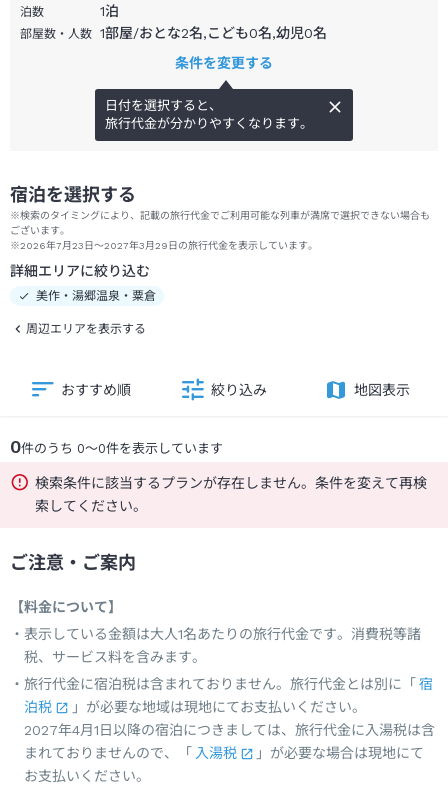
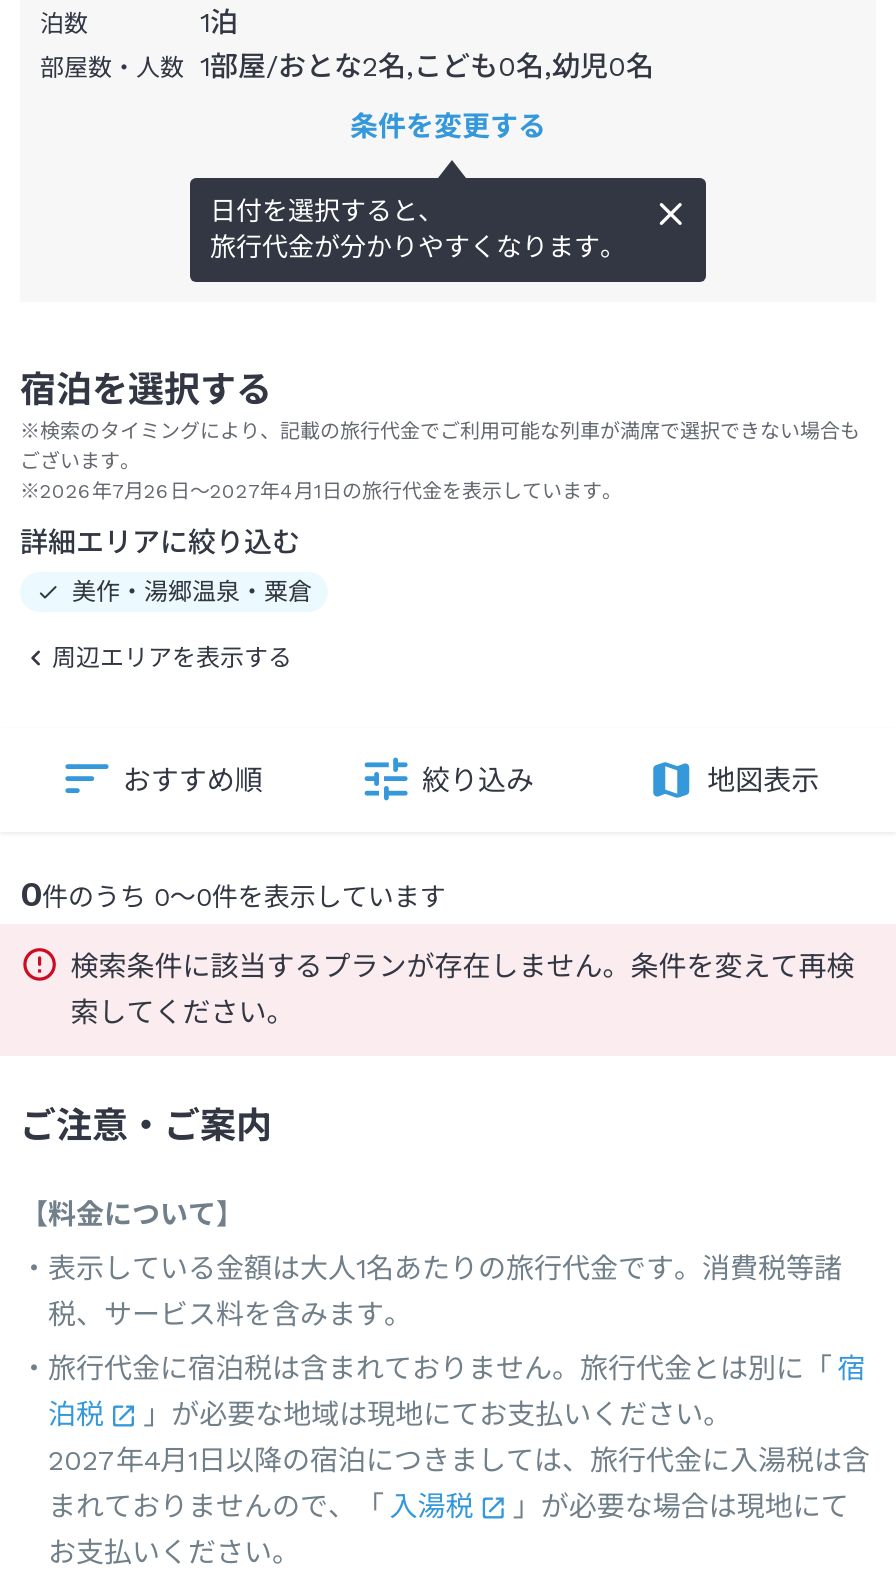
- ※2026年7月23日～2027年3月29日の旅行代金を表示しています。
+ ※2026年7月26日～2027年4月1日の旅行代金を表示しています。
